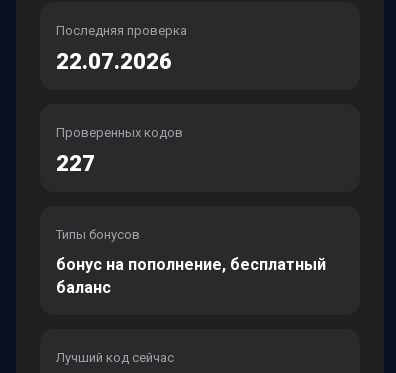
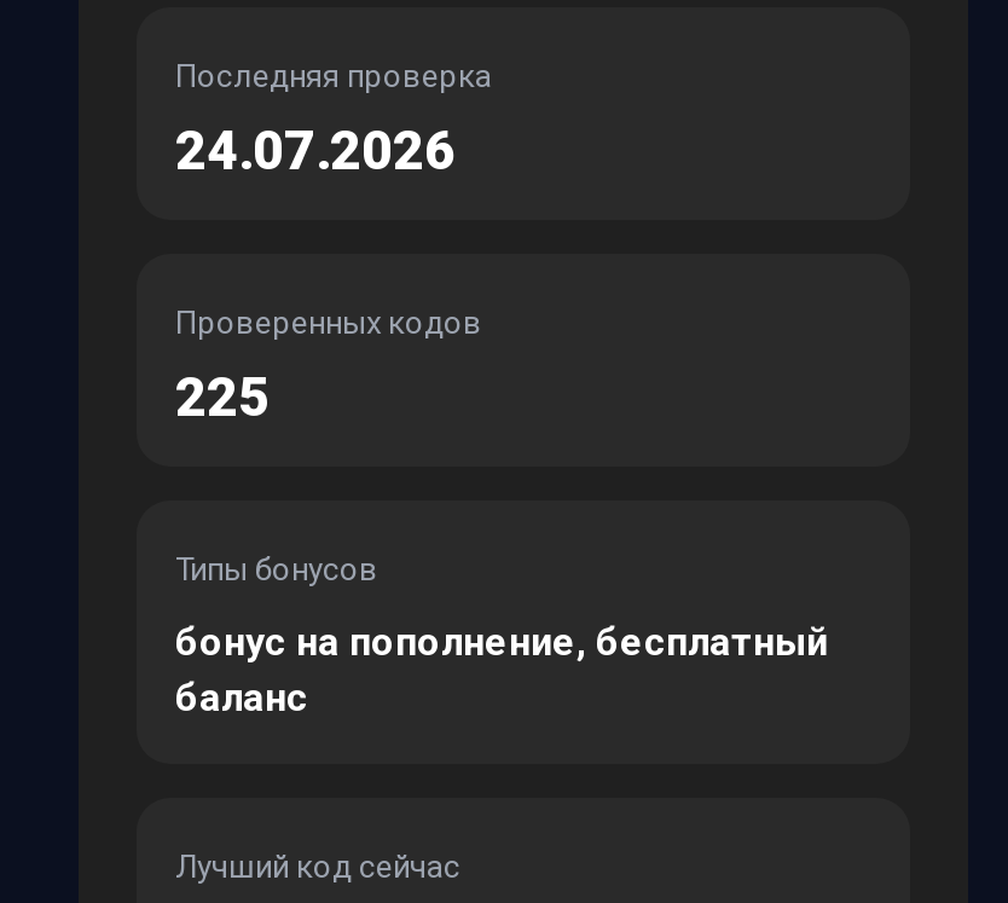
- 22.07.2026
+ 24.07.2026

- 227
+ 225
